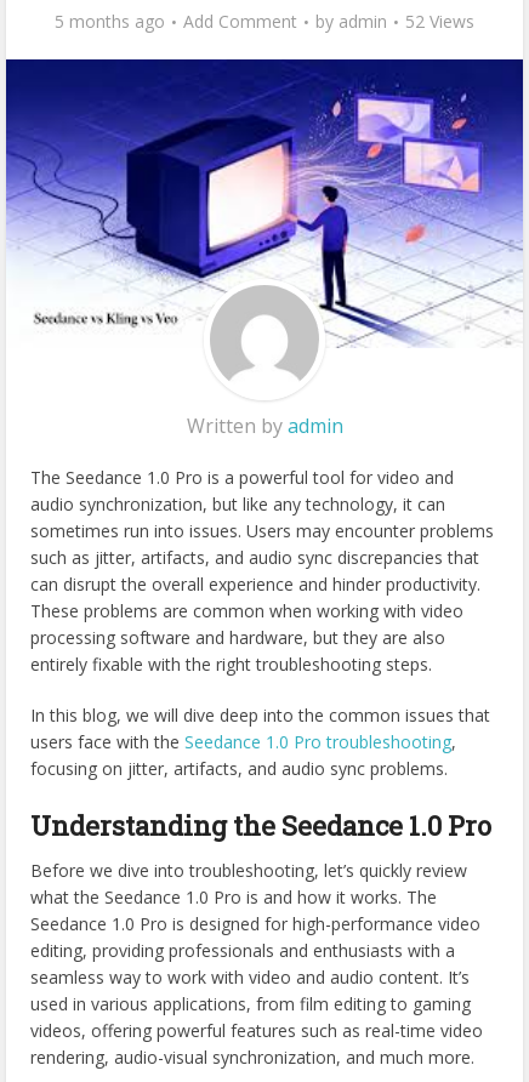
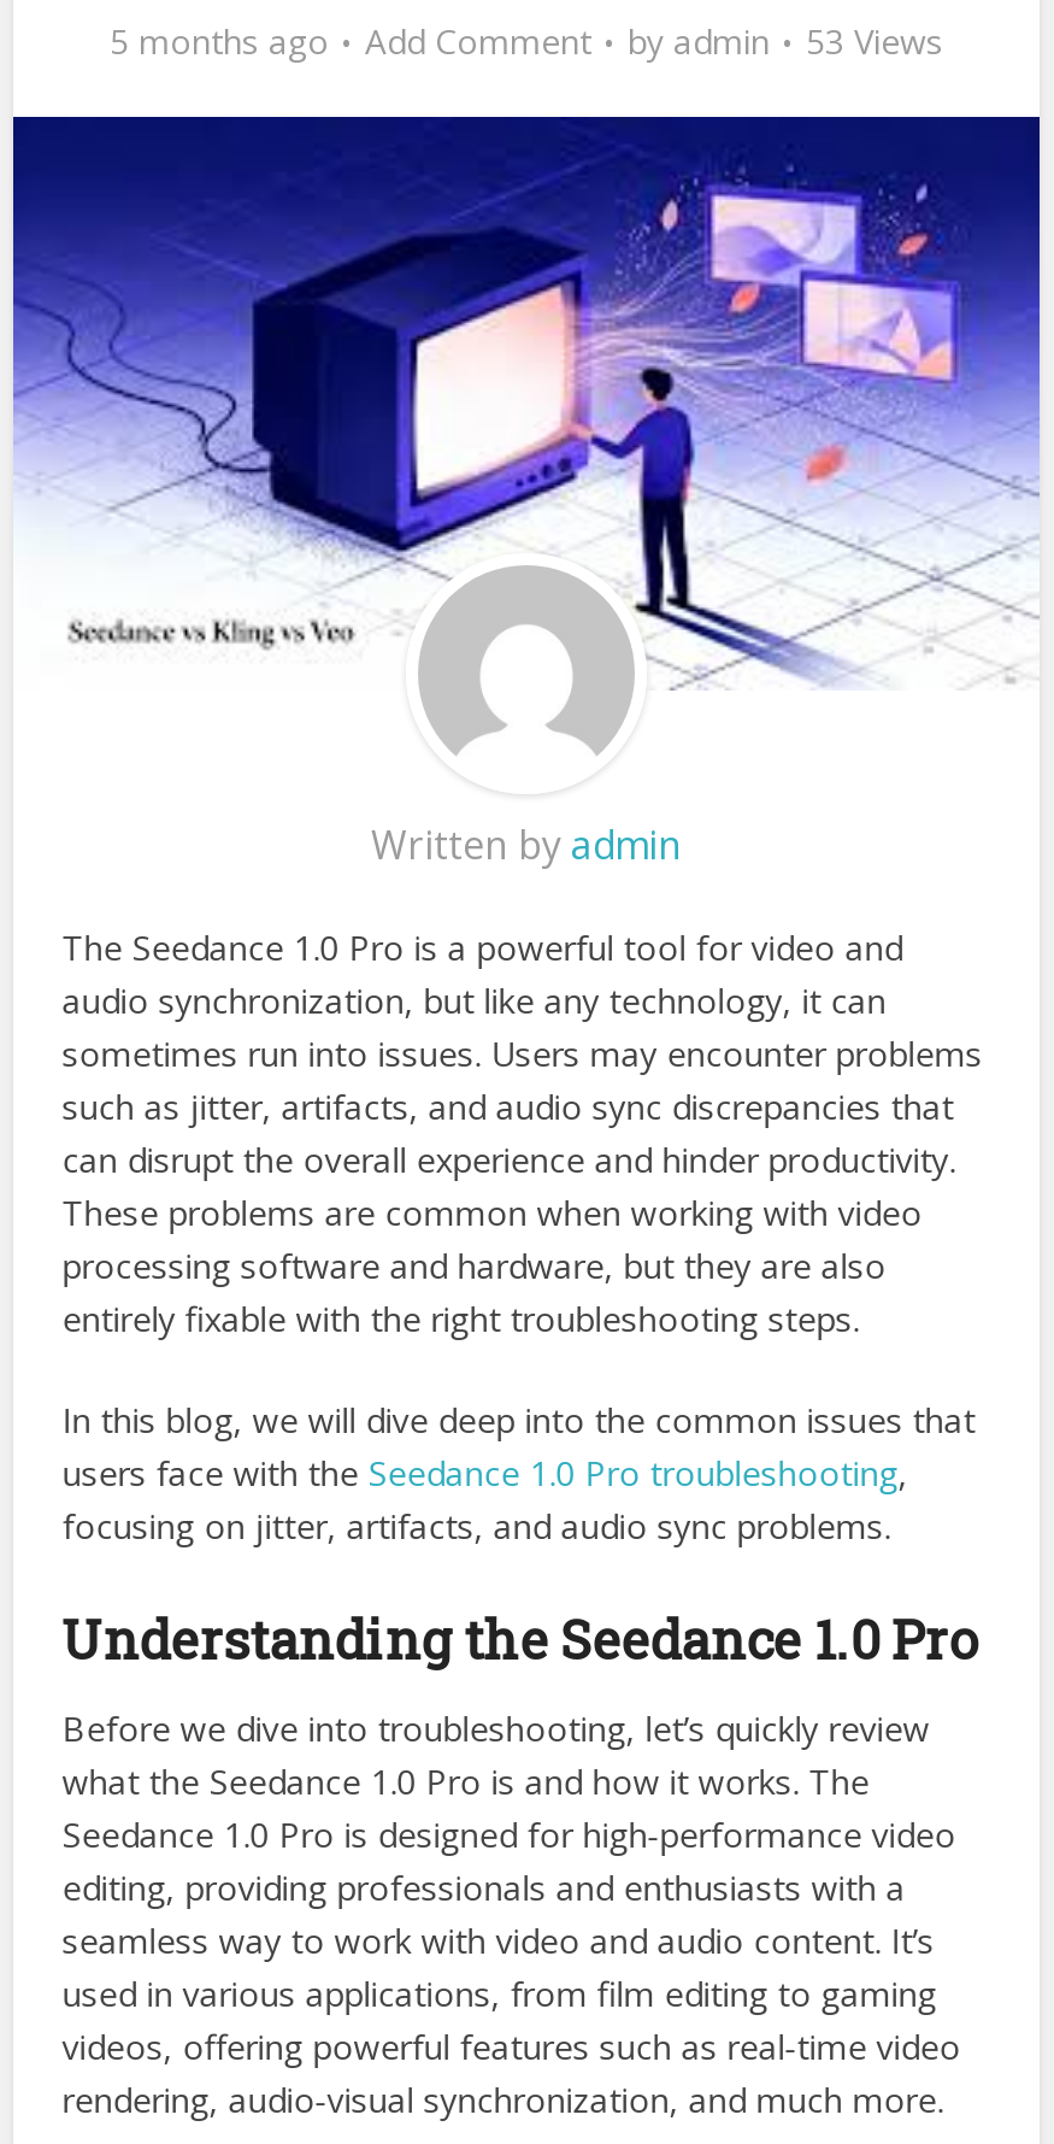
- 5 months ago Add Comment by admin 52 Views
+ 5 months ago Add Comment by admin 53 Views
